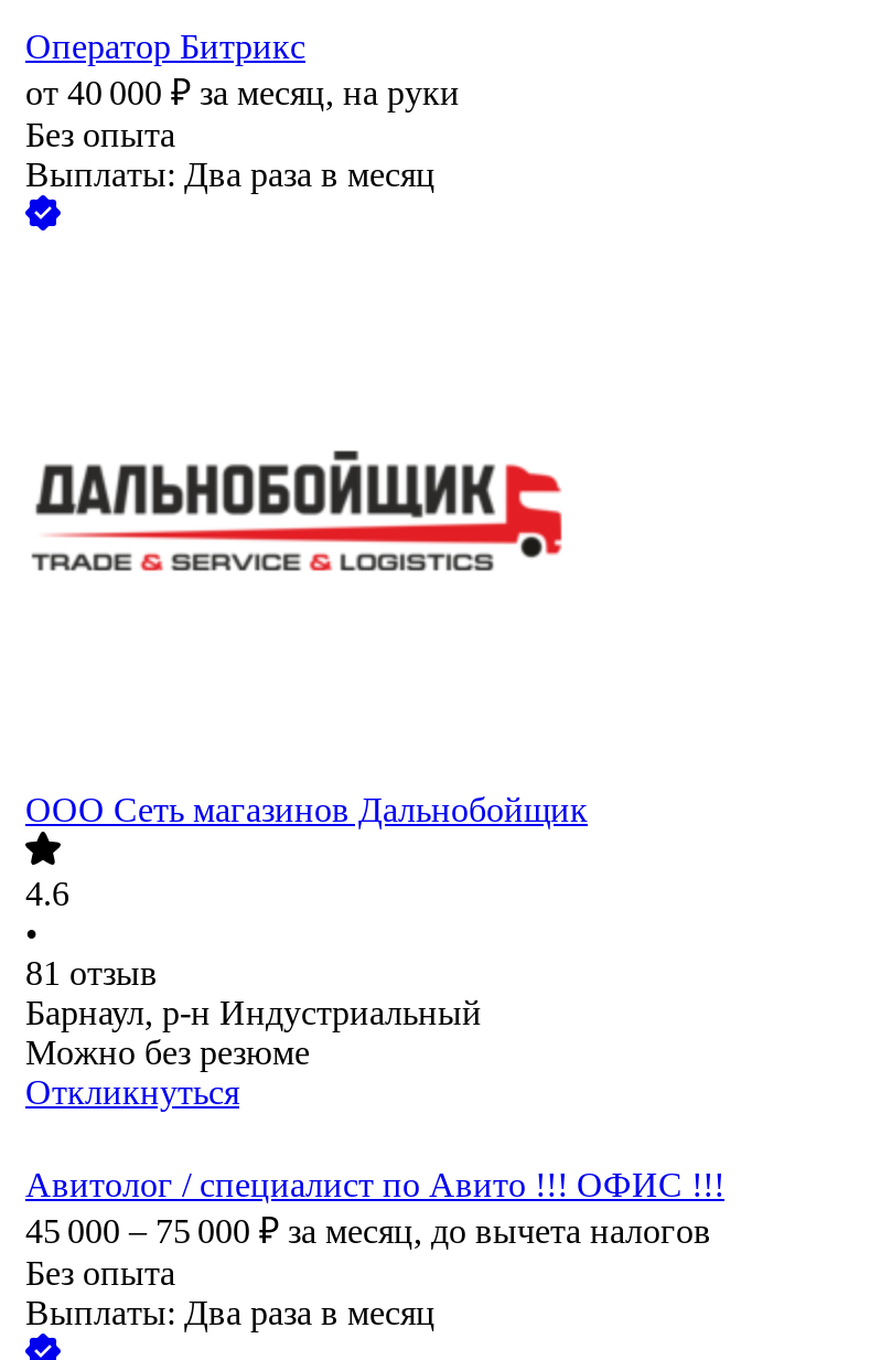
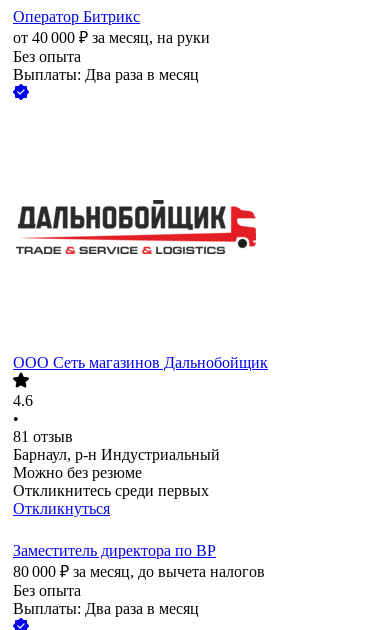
+ Откликнитесь среди первых

- Авитолог / специалист по Авито !!! ОФИС !!!
- 45 000 – 75 000 ₽ за месяц, до вычета налогов
+ Заместитель директора по ВР
+ 80 000 ₽ за месяц, до вычета налогов
